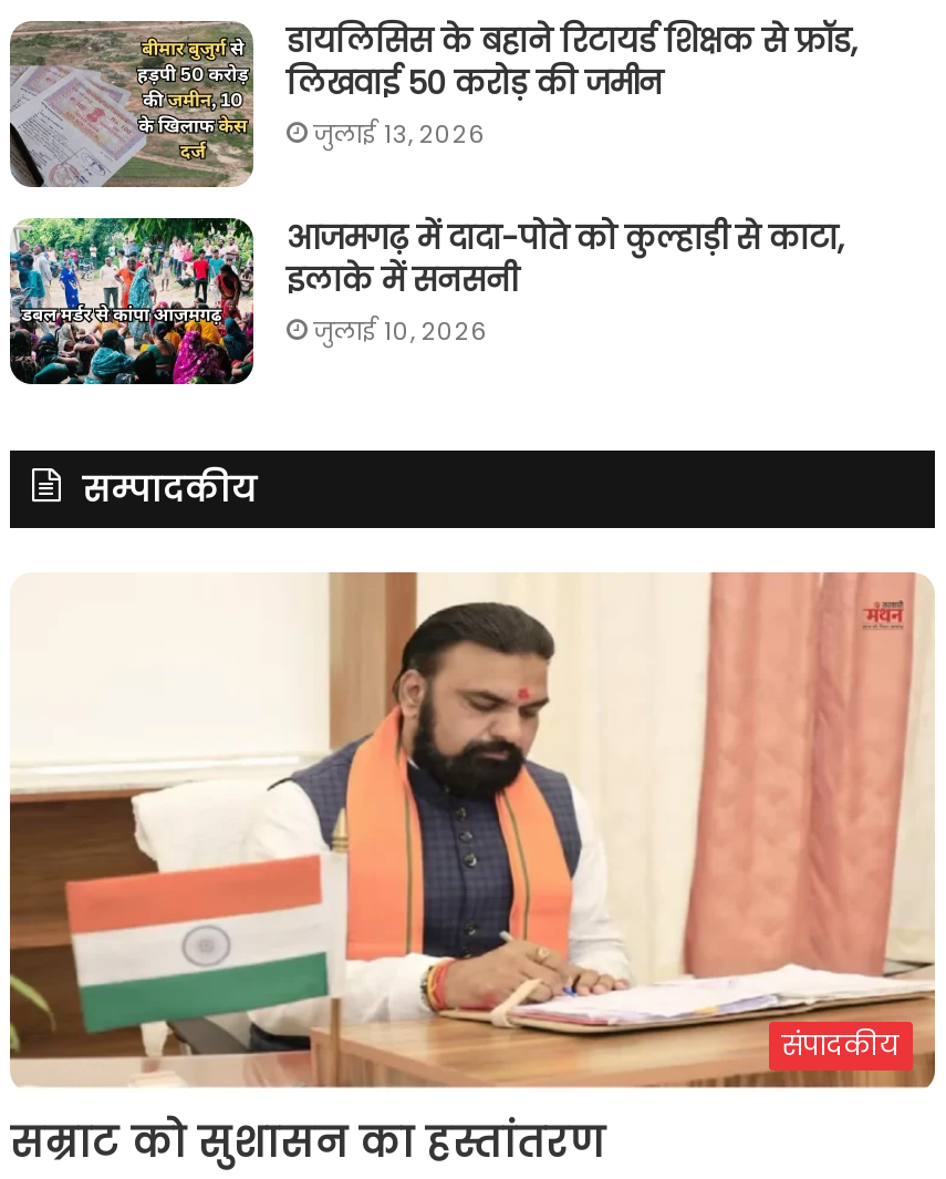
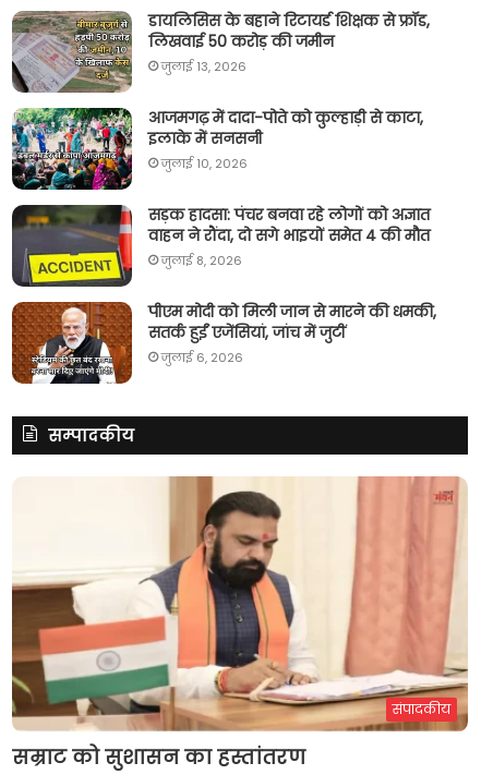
+ [image]

+ [image]
+ सड़क हादसा: पंचर बनवा रहे लोगों को अज्ञात
+ वाहन ने रौंदा, दो सगे भाइयों समेत 4 की मौत
+ जुलाई 8, 2026
+ पीएम मोदी को मिली जान से मारने की धमकी,
+ सतर्क हुईं एजेंसियां, जांच में जुटीं
+ जुलाई 6, 2026
